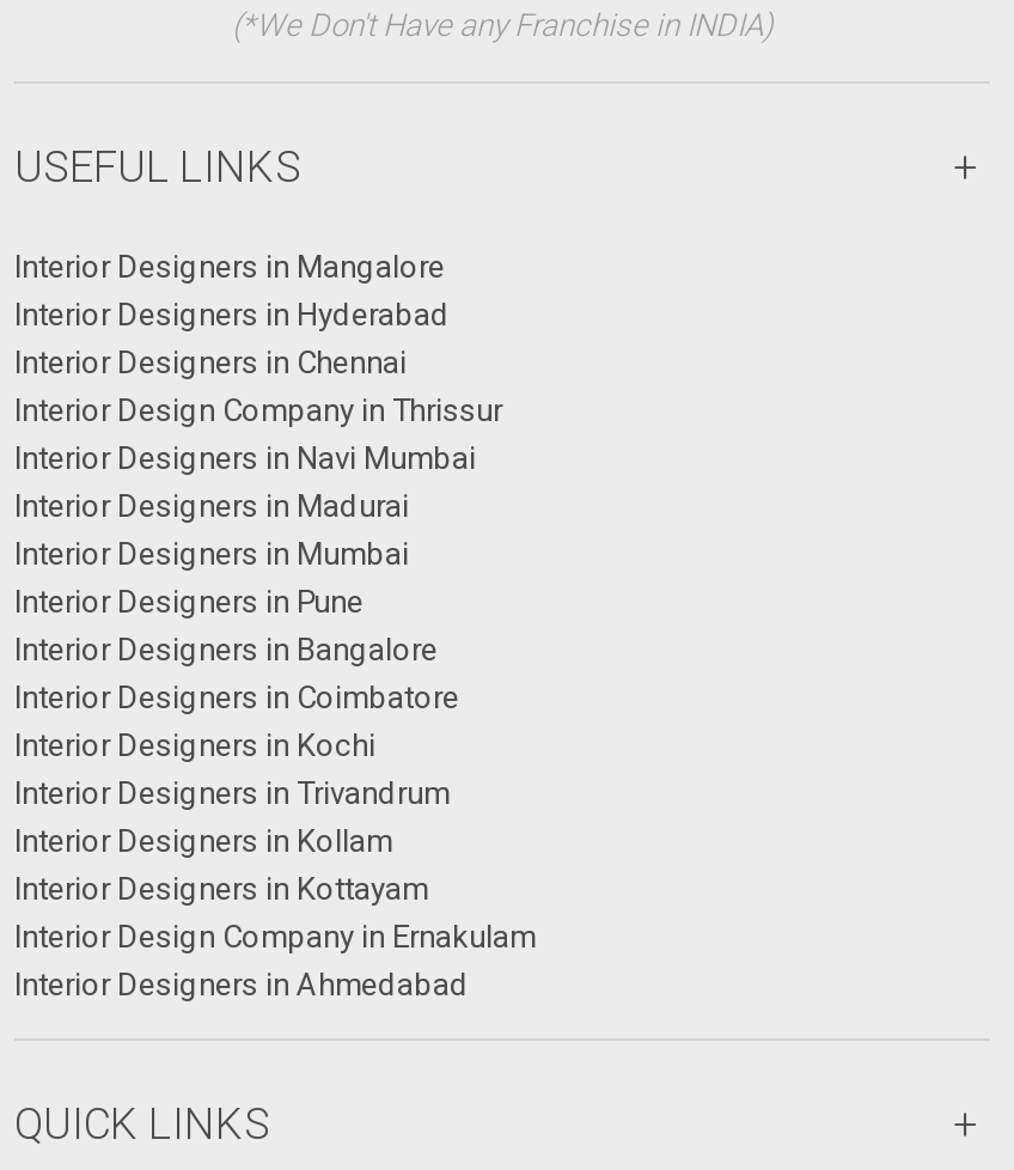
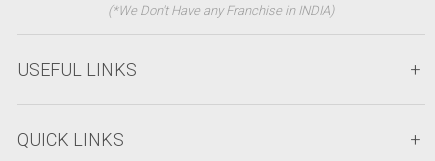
- Interior Designers in Mangalore
- Interior Designers in Hyderabad
- Interior Designers in Chennai
- Interior Design Company in Thrissur
- Interior Designers in Navi Mumbai
- Interior Designers in Madurai
- Interior Designers in Mumbai
- Interior Designers in Pune
- Interior Designers in Bangalore
- Interior Designers in Coimbatore
- Interior Designers in Kochi
- Interior Designers in Trivandrum
- Interior Designers in Kollam
- Interior Designers in Kottayam
- Interior Design Company in Ernakulam
- Interior Designers in Ahmedabad
